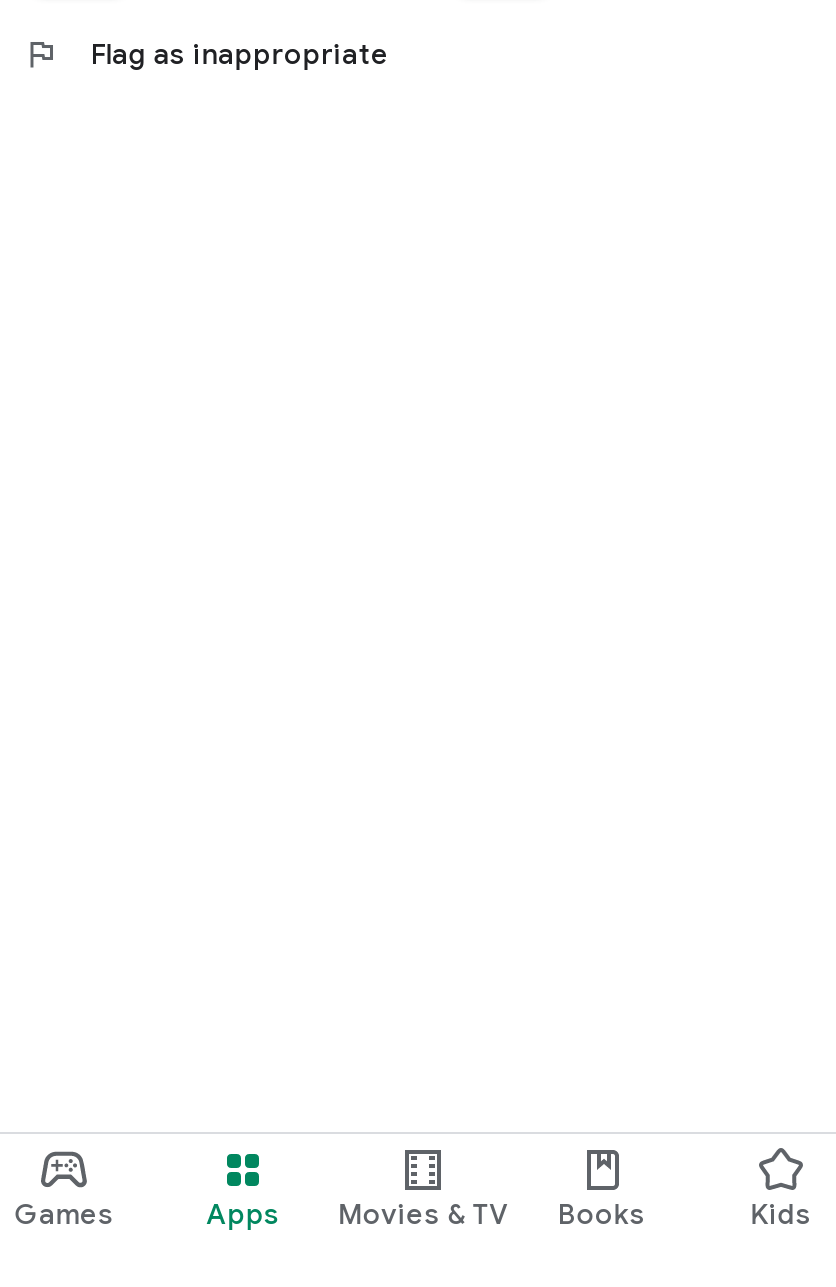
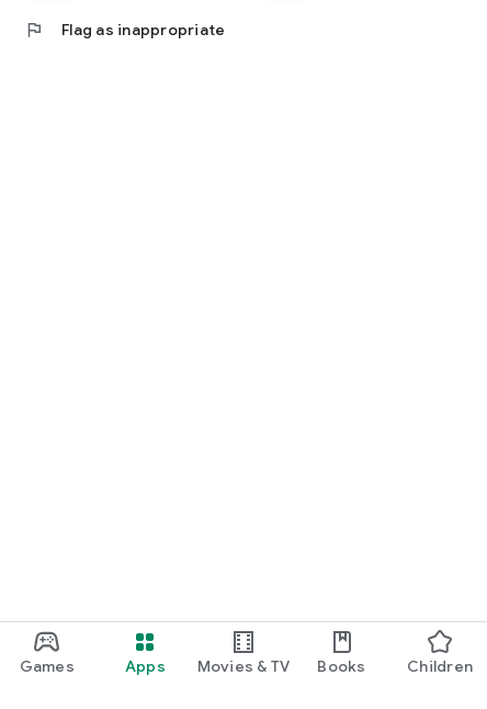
- Kids
+ Children
